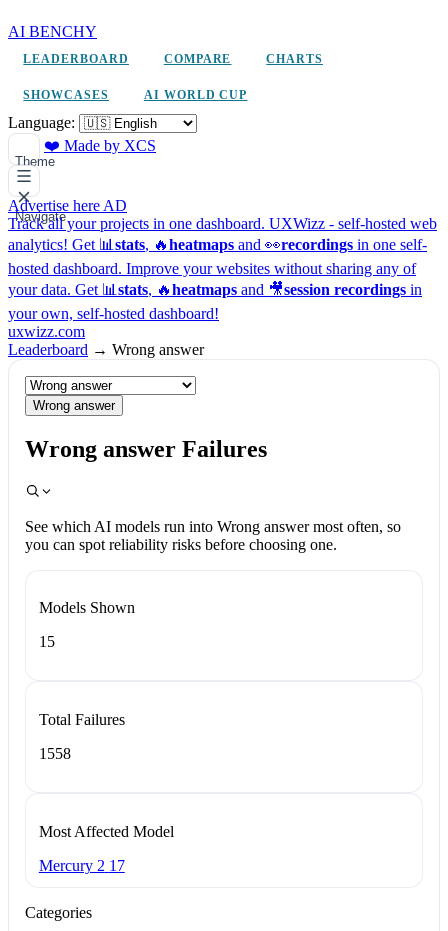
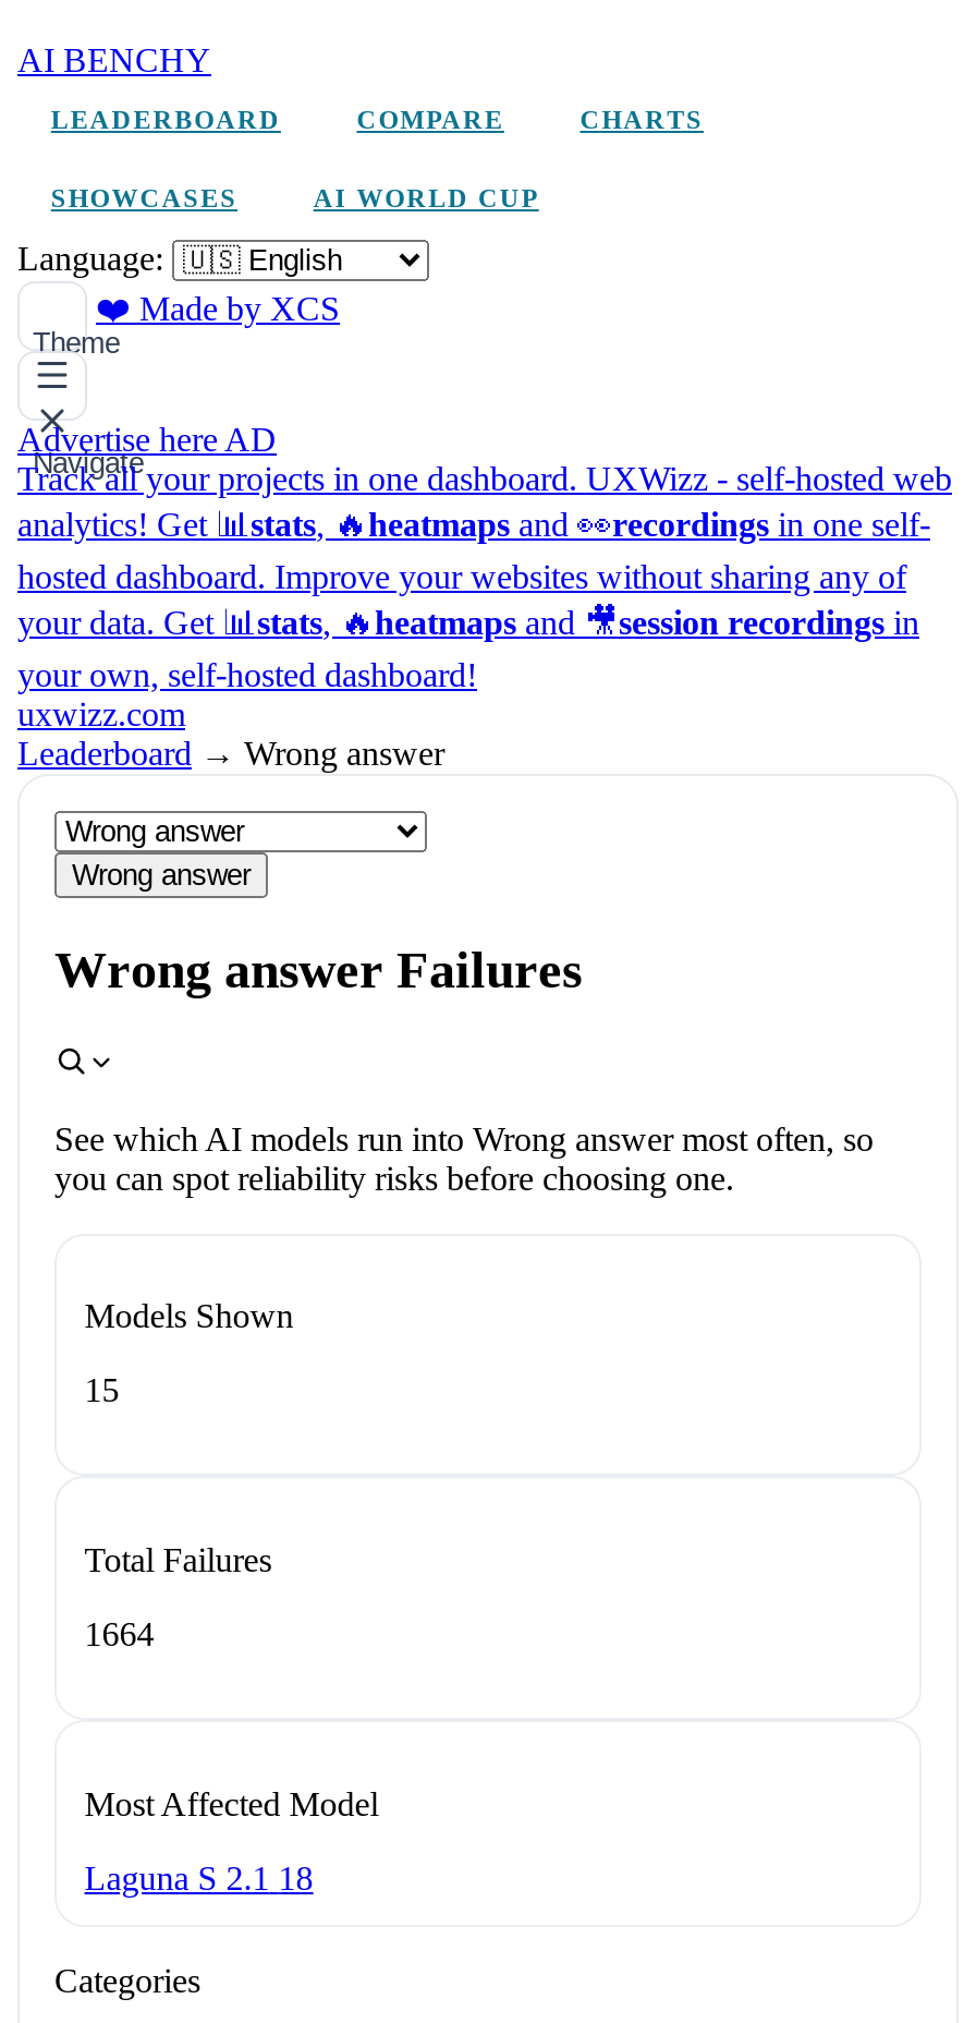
- 1558
+ 1664

- Mercury 2 17
+ Laguna S 2.1 18
